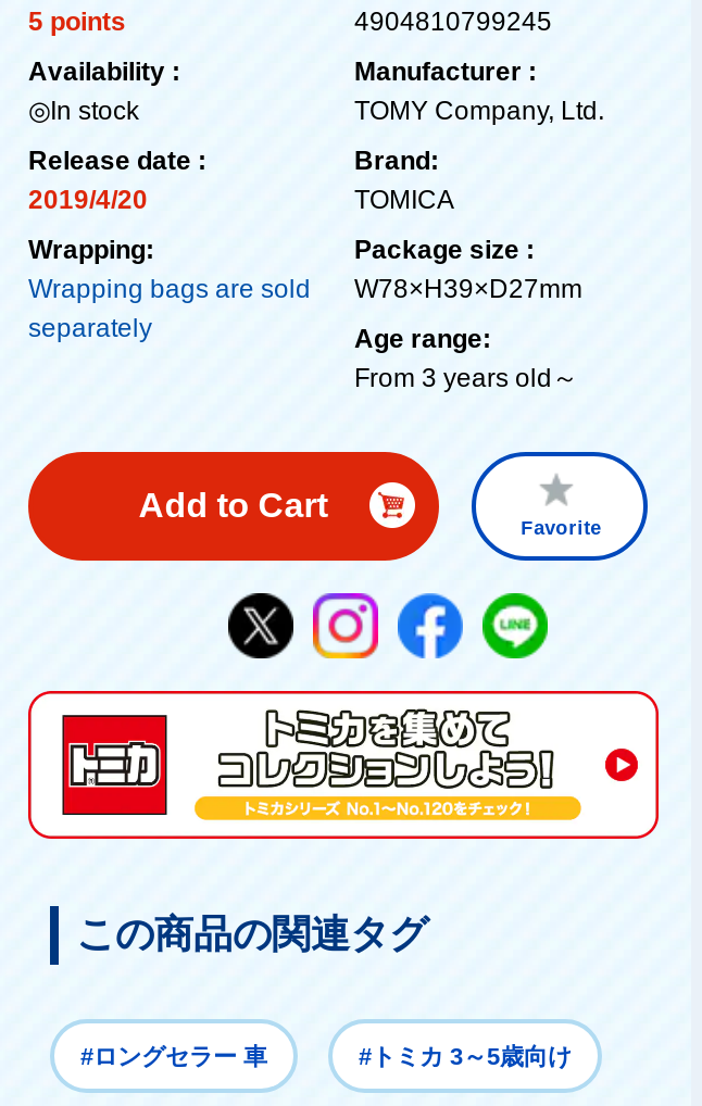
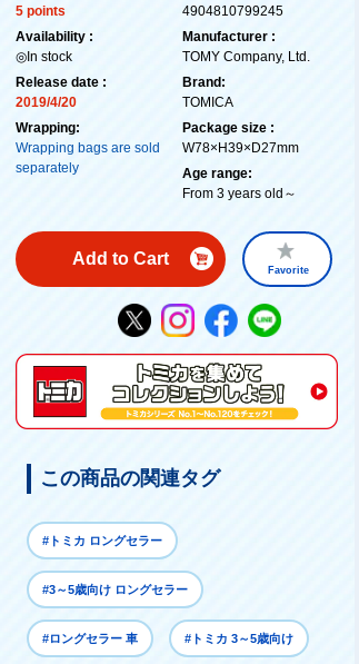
+ #トミカ ロングセラー

+ #3～5歳向け ロングセラー
